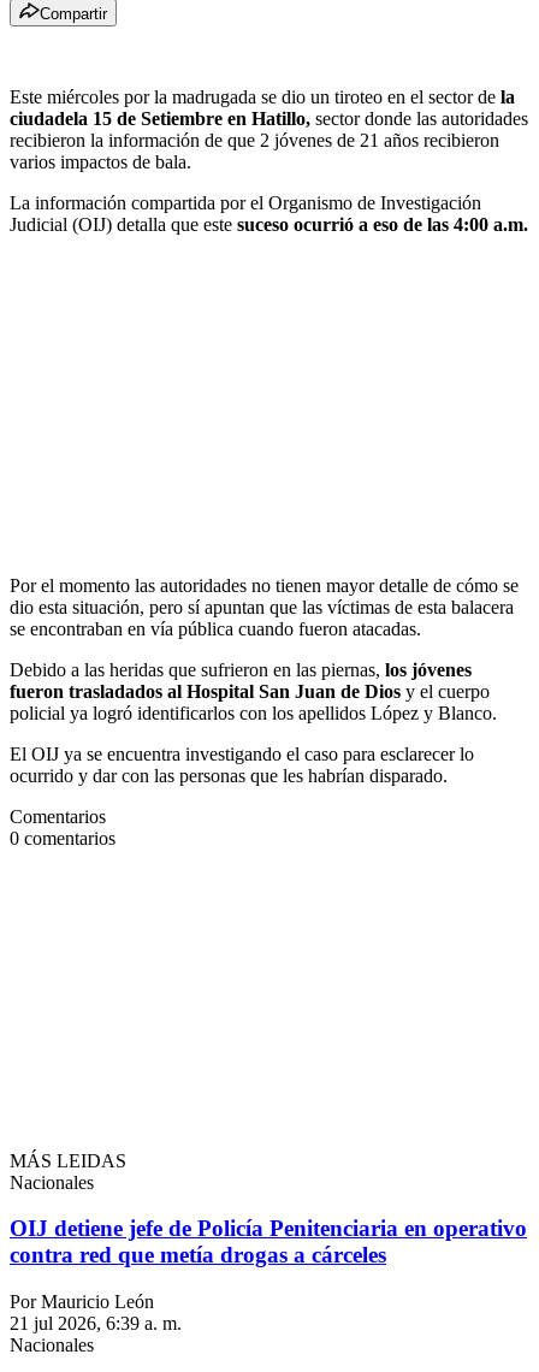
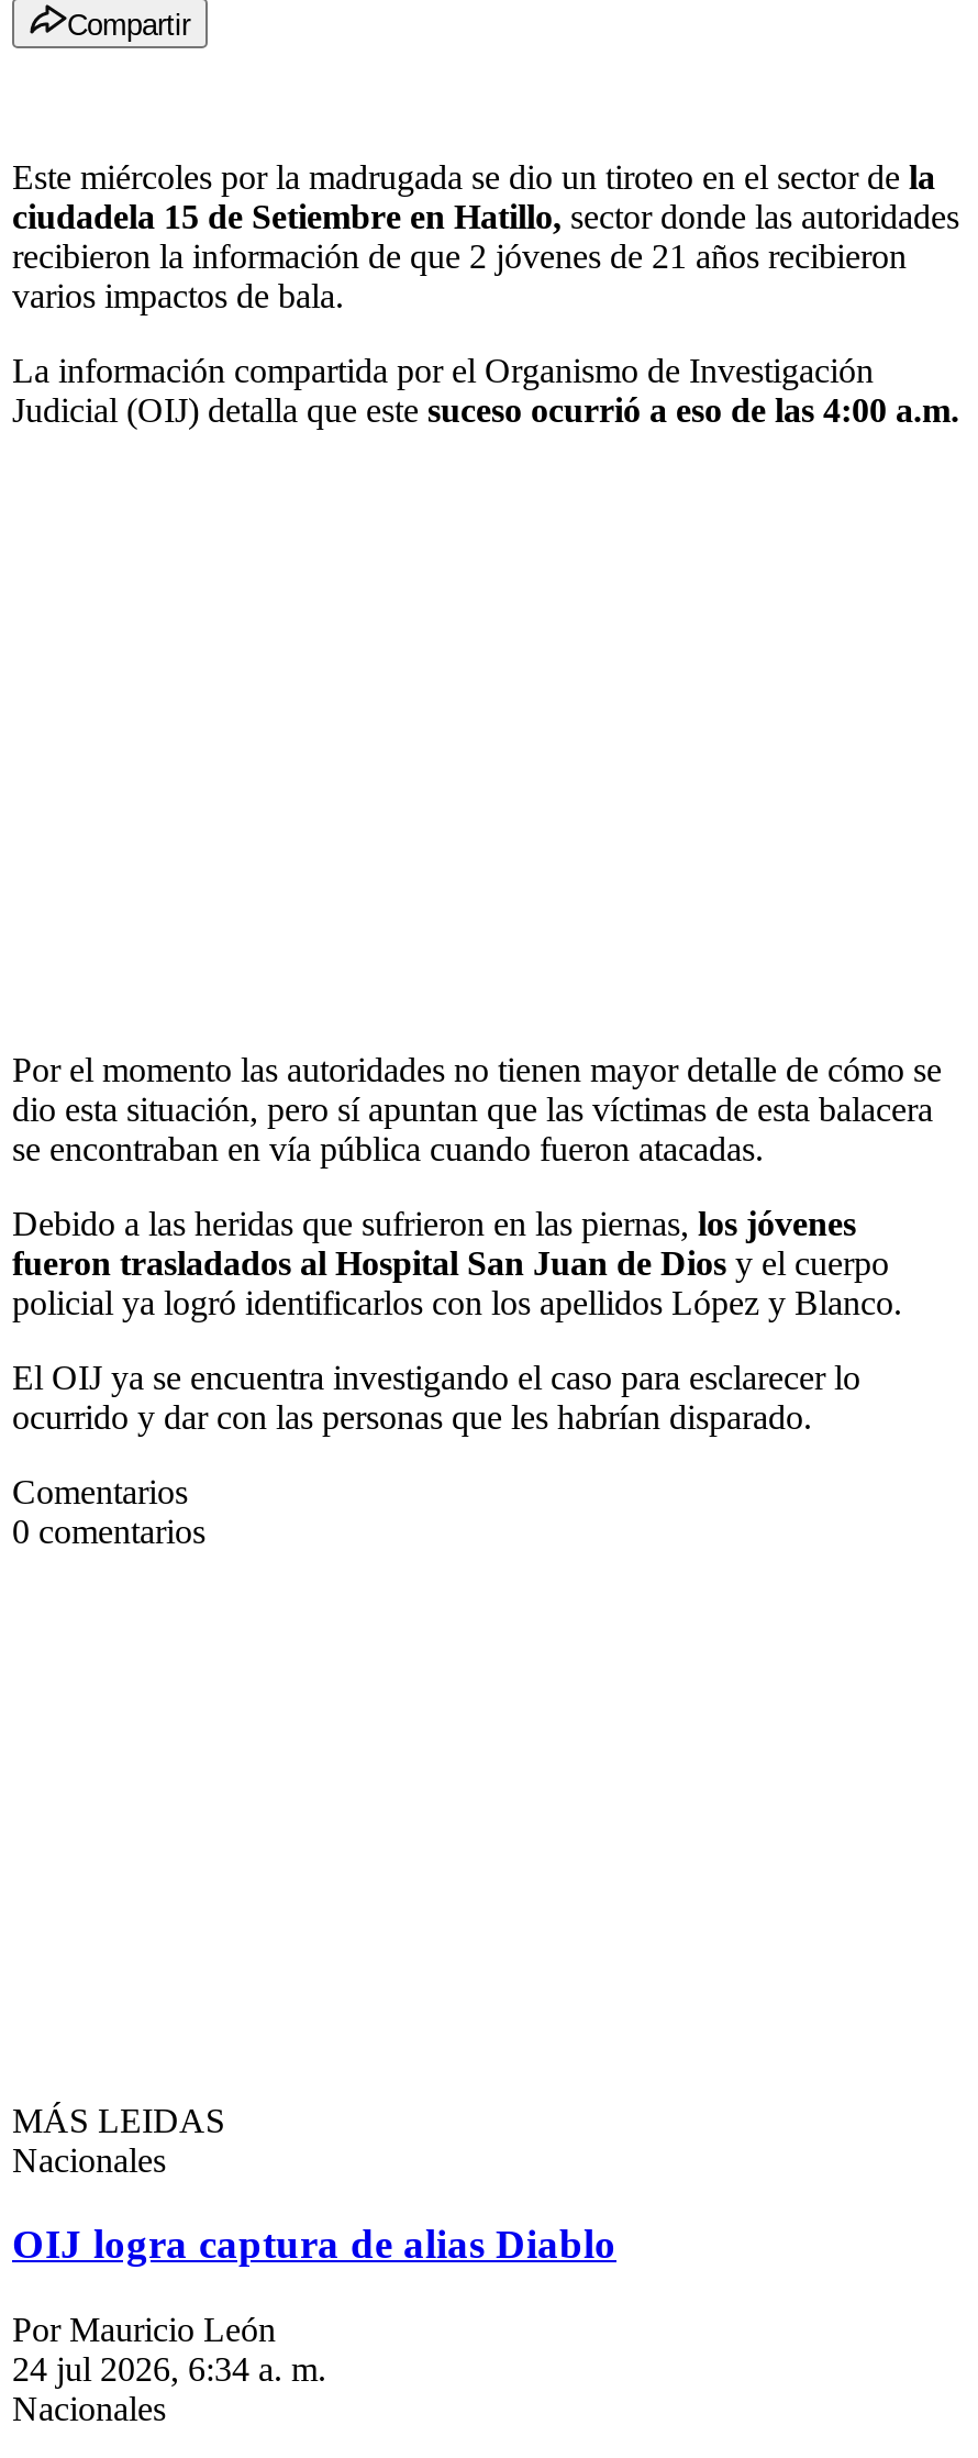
- OIJ detiene jefe de Policía Penitenciaria en operativo
- contra red que metía drogas a cárceles
+ OIJ logra captura de alias Diablo

- 21 jul 2026, 6:39 a. m.
+ 24 jul 2026, 6:34 a. m.
